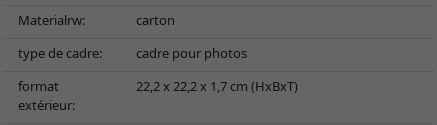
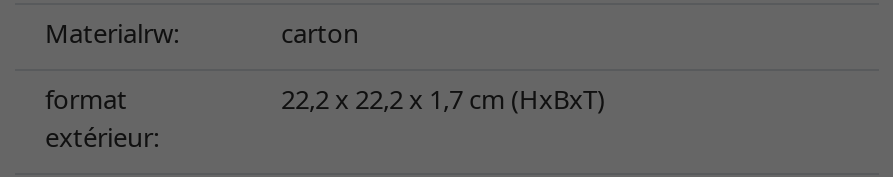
- type de cadre:
- cadre pour photos
